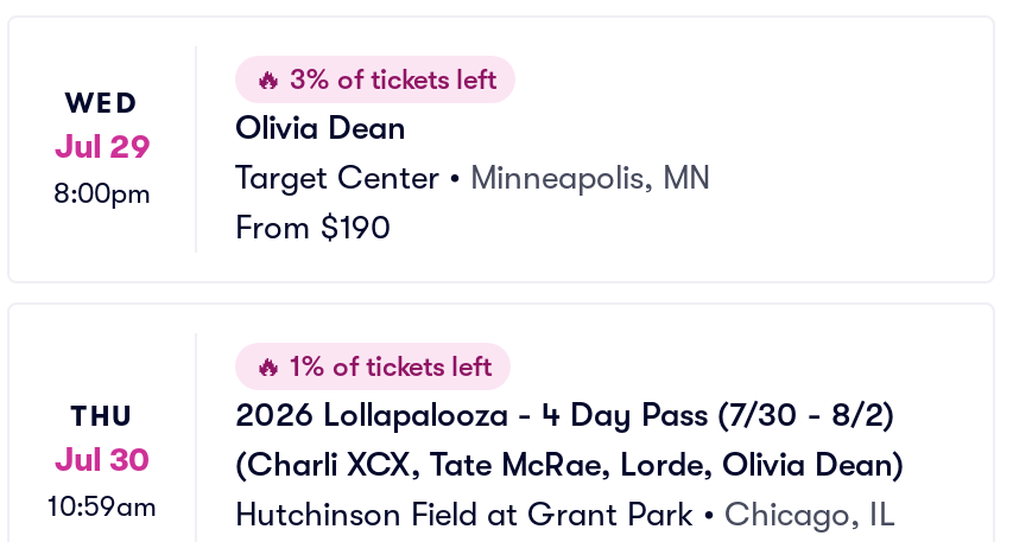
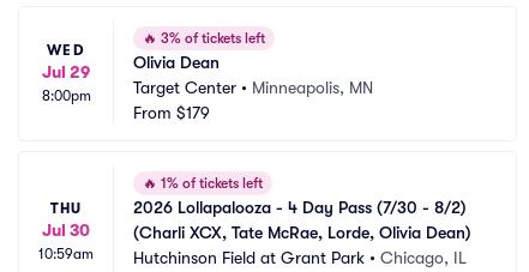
- From $190
+ From $179
